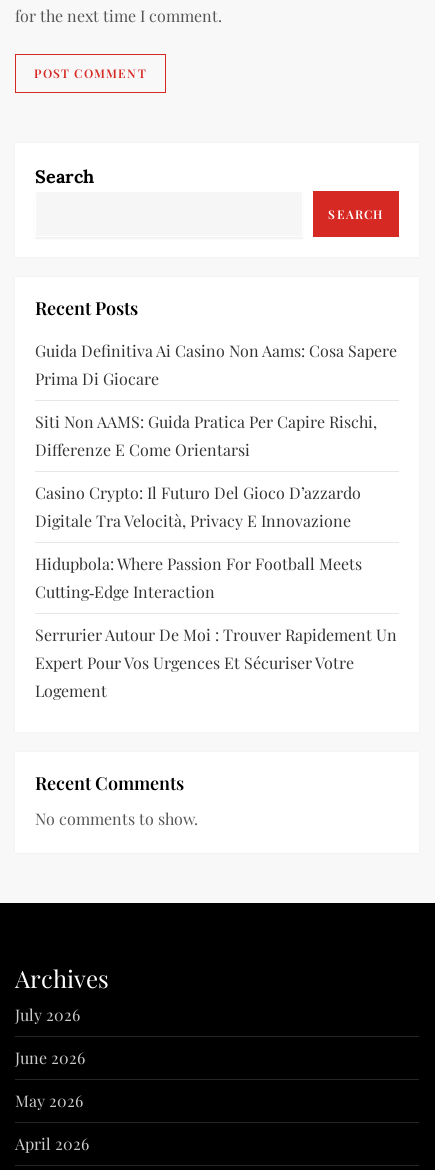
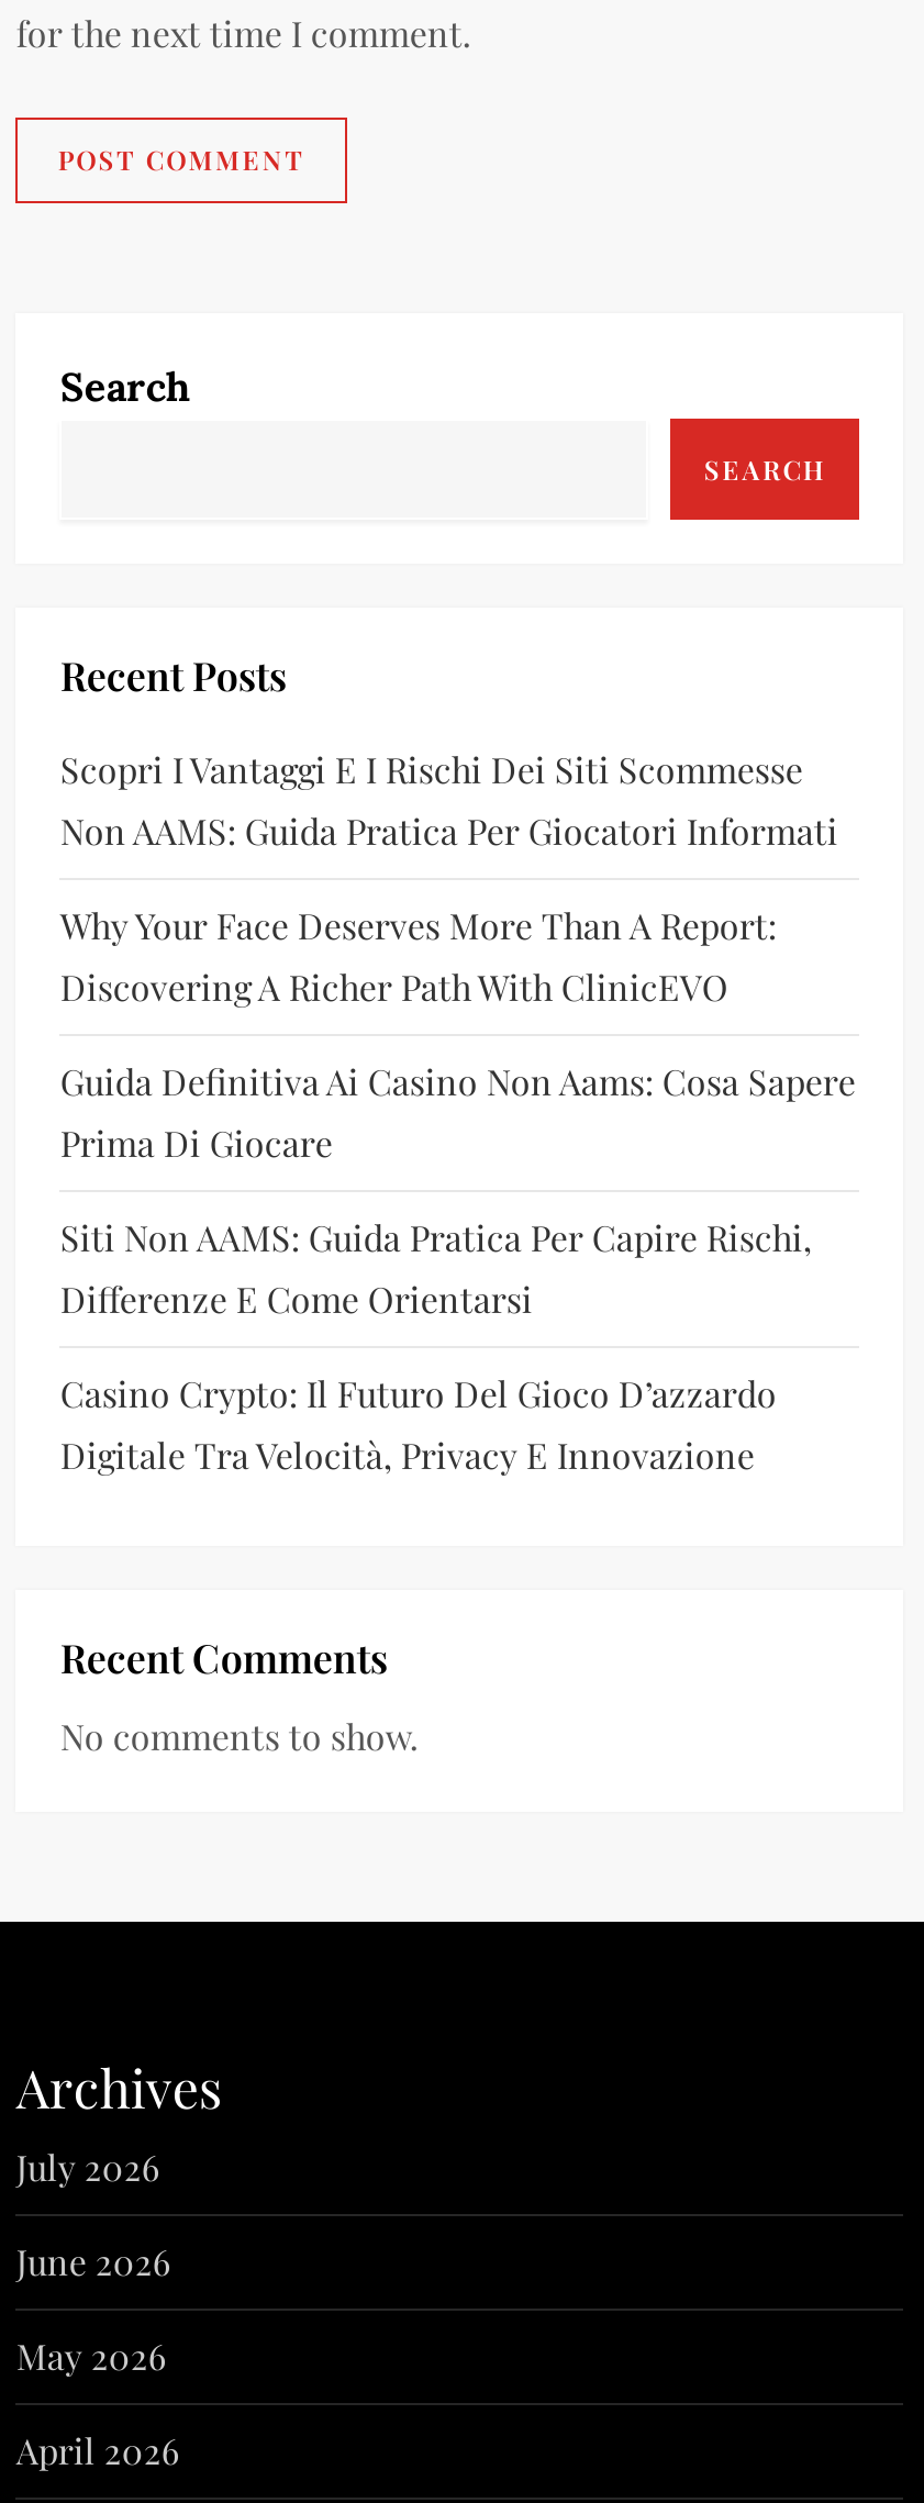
+ Scopri I Vantaggi E I Rischi Dei Siti Scommesse
+ Non AAMS: Guida Pratica Per Giocatori Informati
+ Why Your Face Deserves More Than A Report:
+ Discovering A Richer Path With ClinicEVO

moved down: Guida Definitiva Ai Casino Non Aams: Cosa Sapere | Prima Di Giocare | Siti Non AAMS: Guida Pratica Per Capire Rischi, | Differenze E Come Orientarsi | Casino Crypto: Il Futuro Del Gioco D’azzardo | Digitale Tra Velocità, Privacy E Innovazione

- Hidupbola: Where Passion For Football Meets
- Cutting‑Edge Interaction
- Serrurier Autour De Moi : Trouver Rapidement Un
- Expert Pour Vos Urgences Et Sécuriser Votre
- Logement
